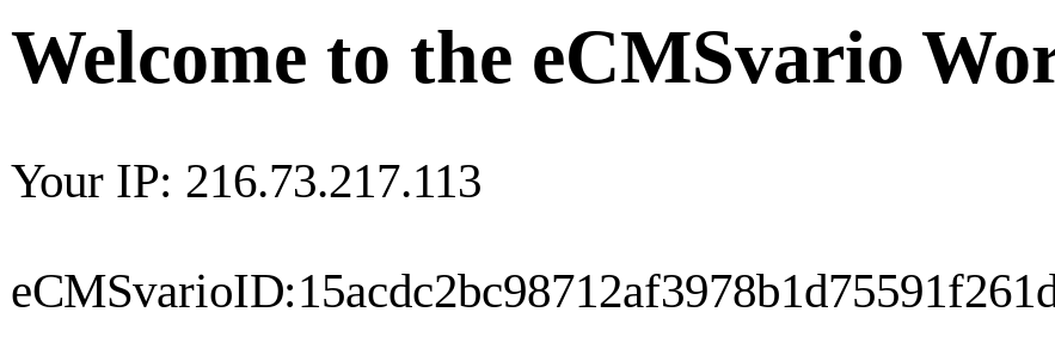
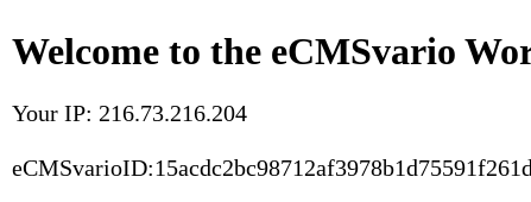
- Your IP: 216.73.217.113
+ Your IP: 216.73.216.204
